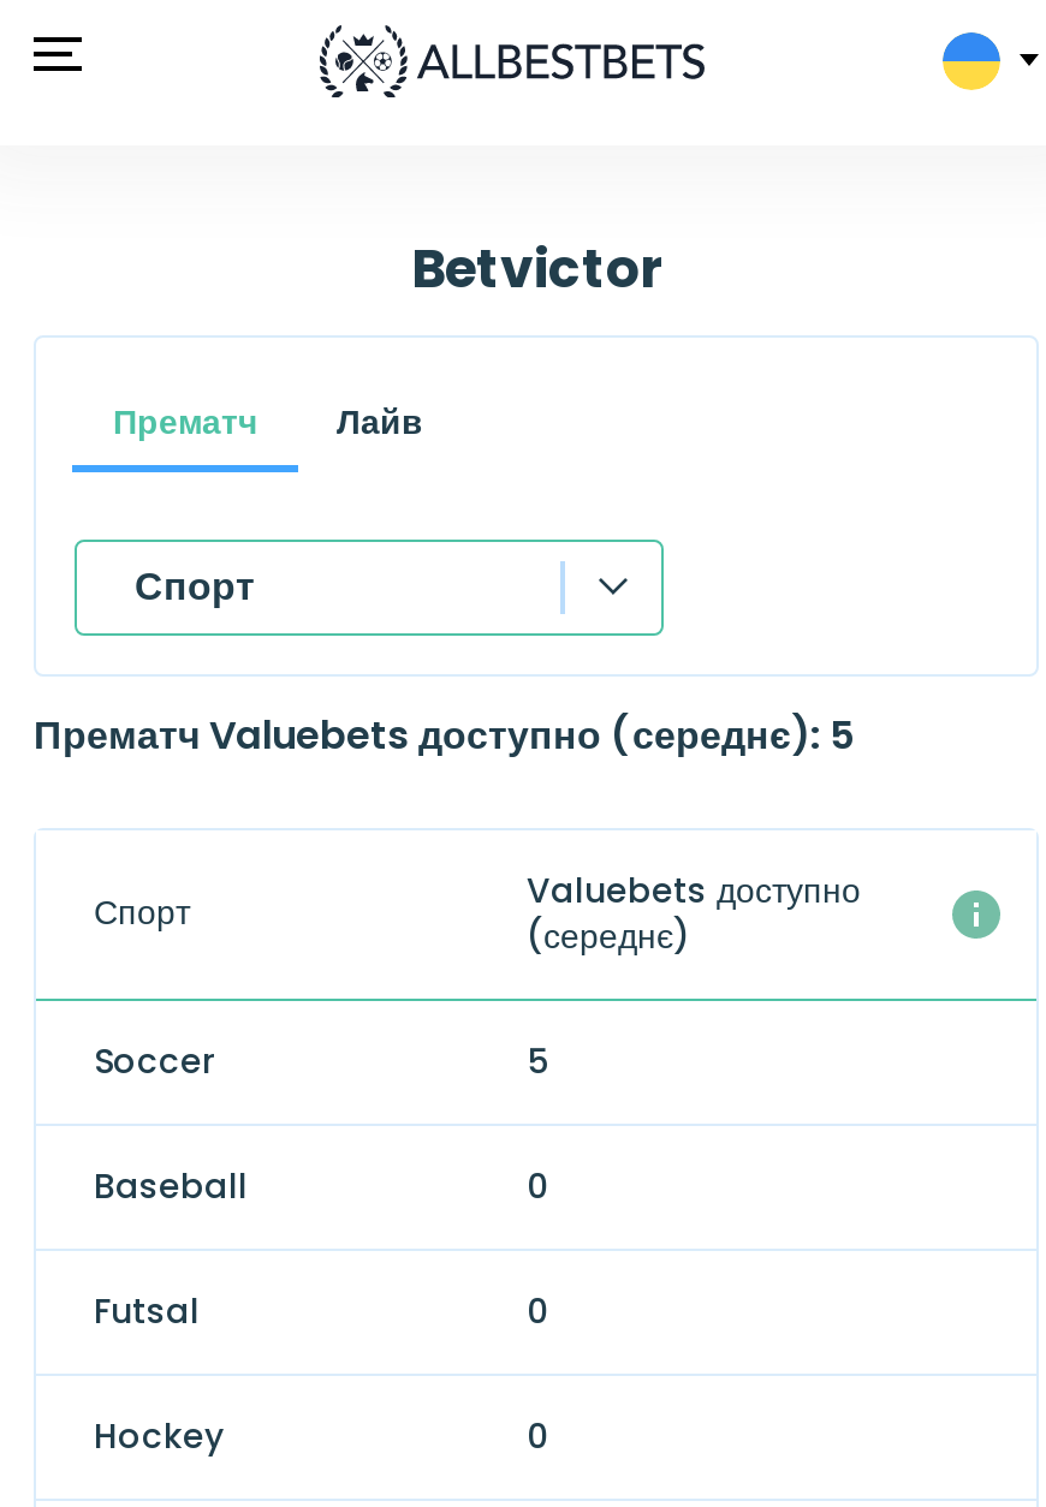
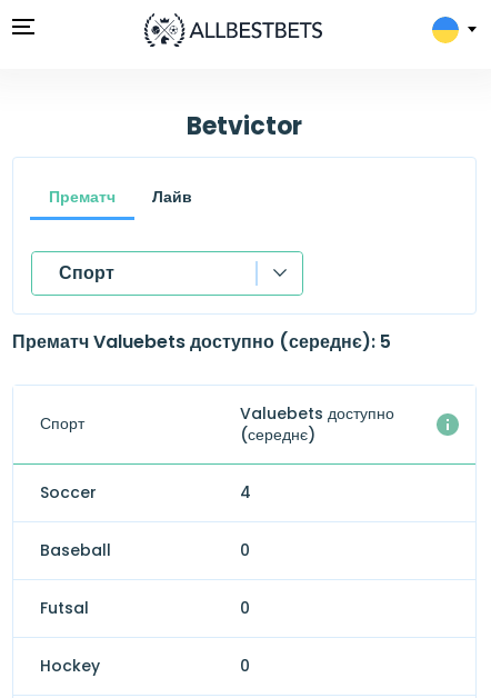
- 5
+ 4
